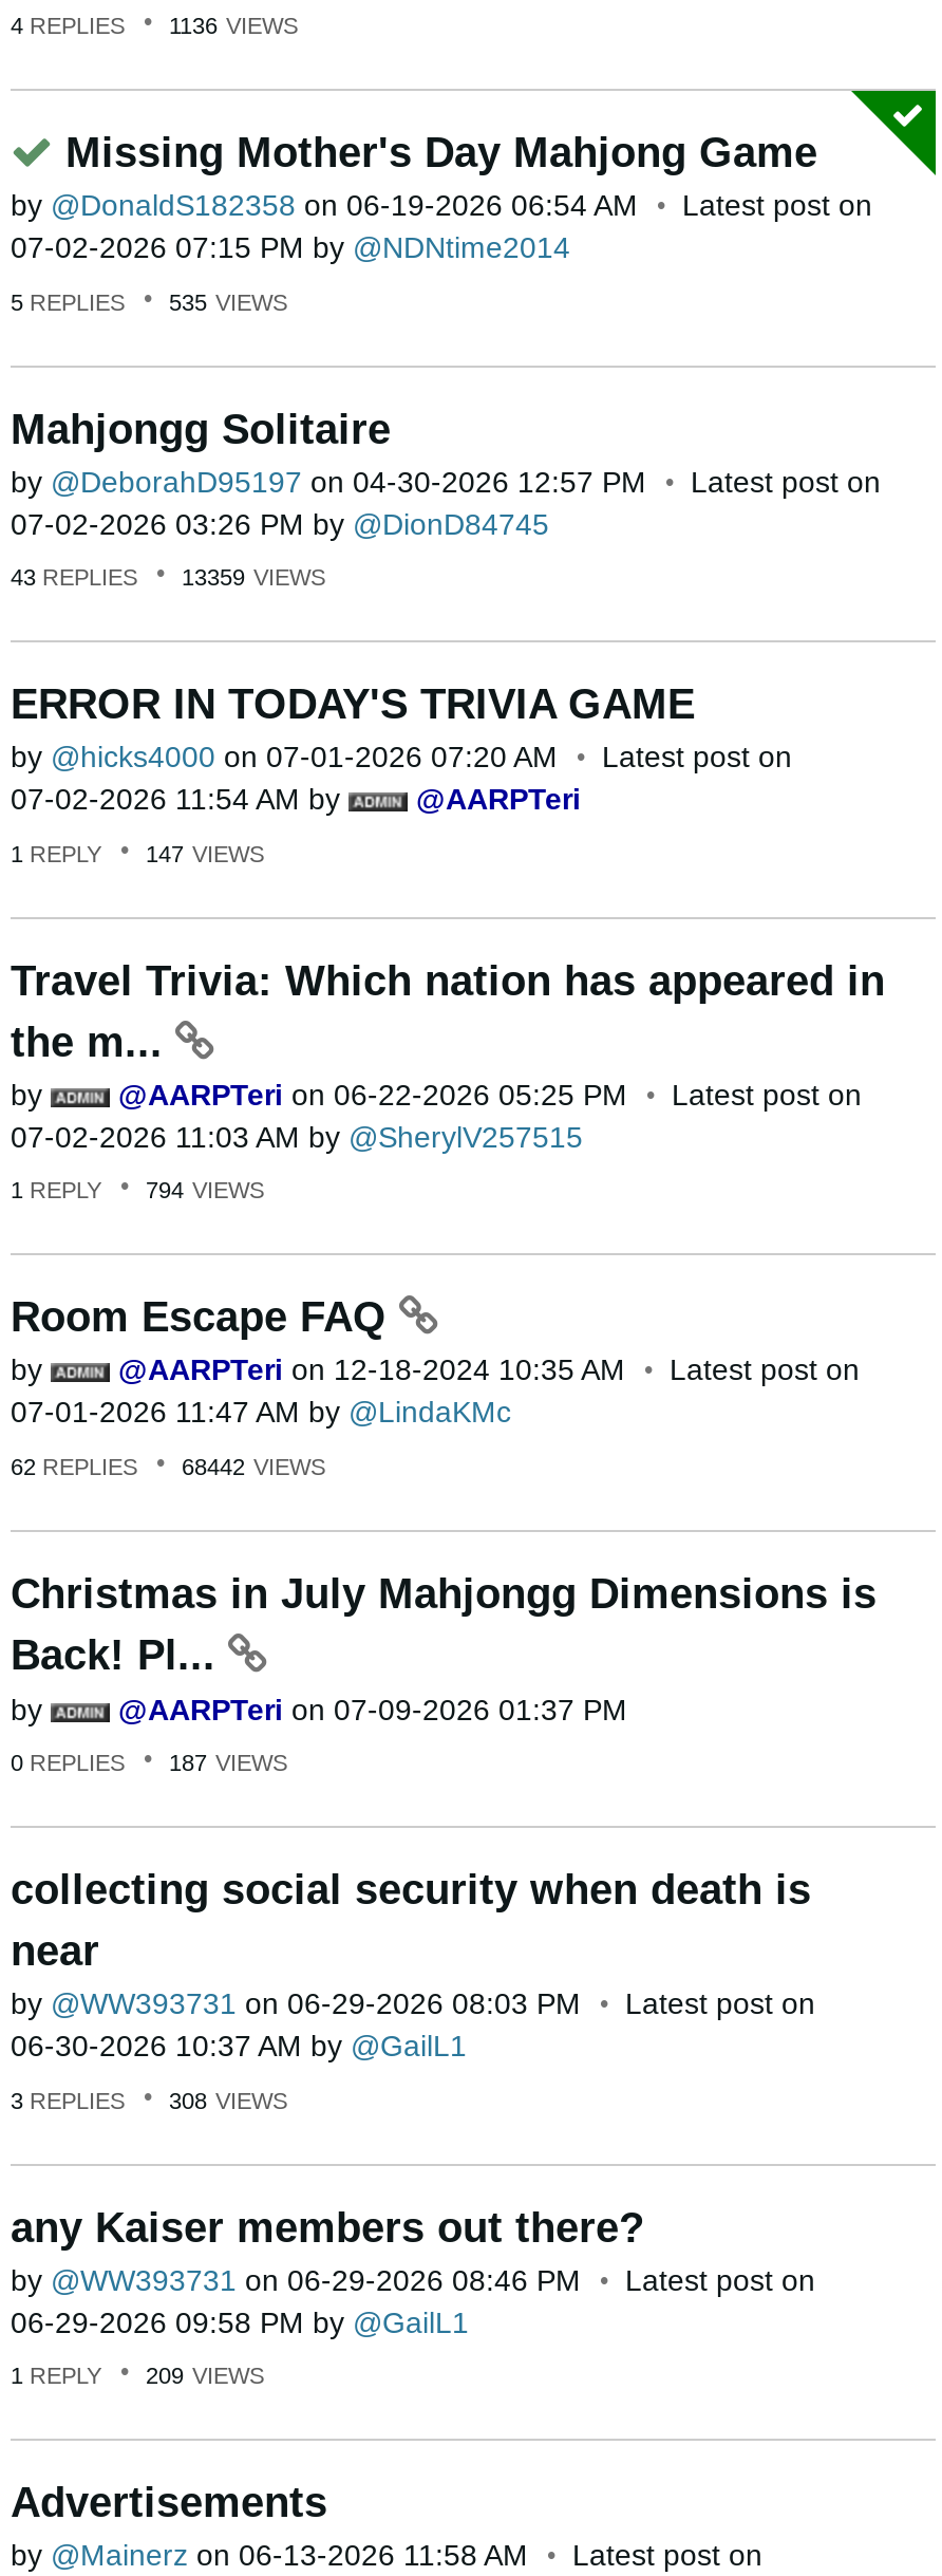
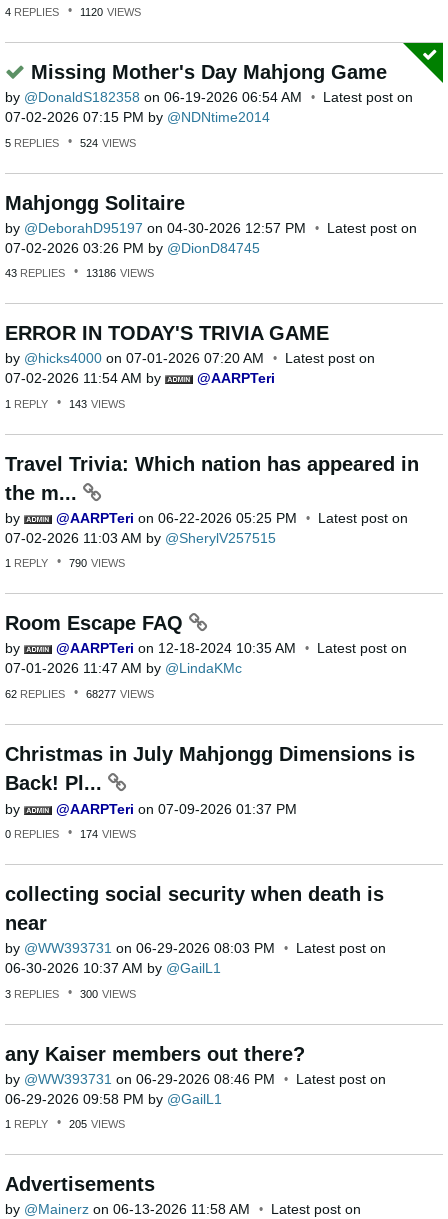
- 4 REPLIES 1136 VIEWS
+ 4 REPLIES 1120 VIEWS

- 5 REPLIES 535 VIEWS
+ 5 REPLIES 524 VIEWS

- 43 REPLIES 13359 VIEWS
+ 43 REPLIES 13186 VIEWS

- 1 REPLY 147 VIEWS
+ 1 REPLY 143 VIEWS

- 1 REPLY 794 VIEWS
+ 1 REPLY 790 VIEWS

- 62 REPLIES 68442 VIEWS
+ 62 REPLIES 68277 VIEWS

- 0 REPLIES 187 VIEWS
+ 0 REPLIES 174 VIEWS

- 3 REPLIES 308 VIEWS
+ 3 REPLIES 300 VIEWS

- 1 REPLY 209 VIEWS
+ 1 REPLY 205 VIEWS
